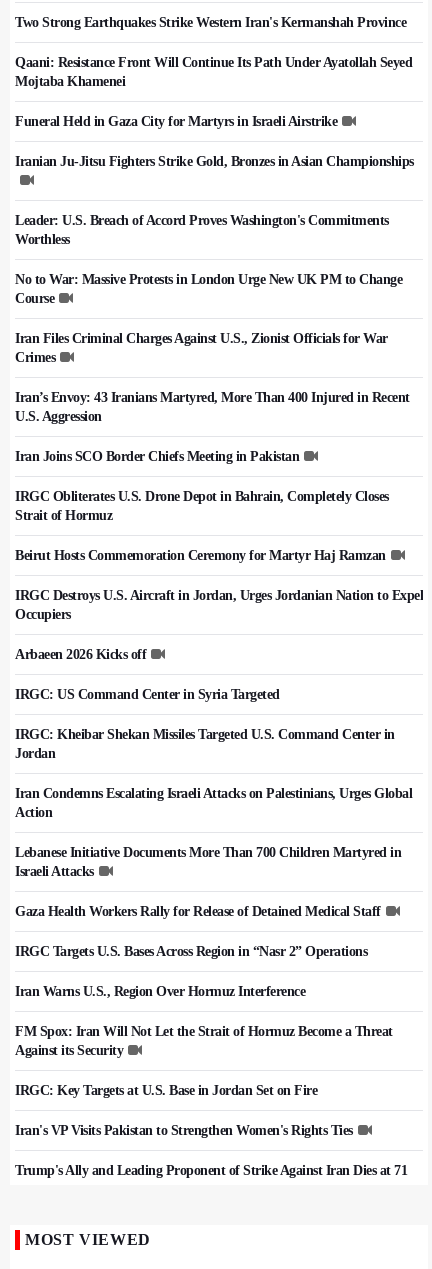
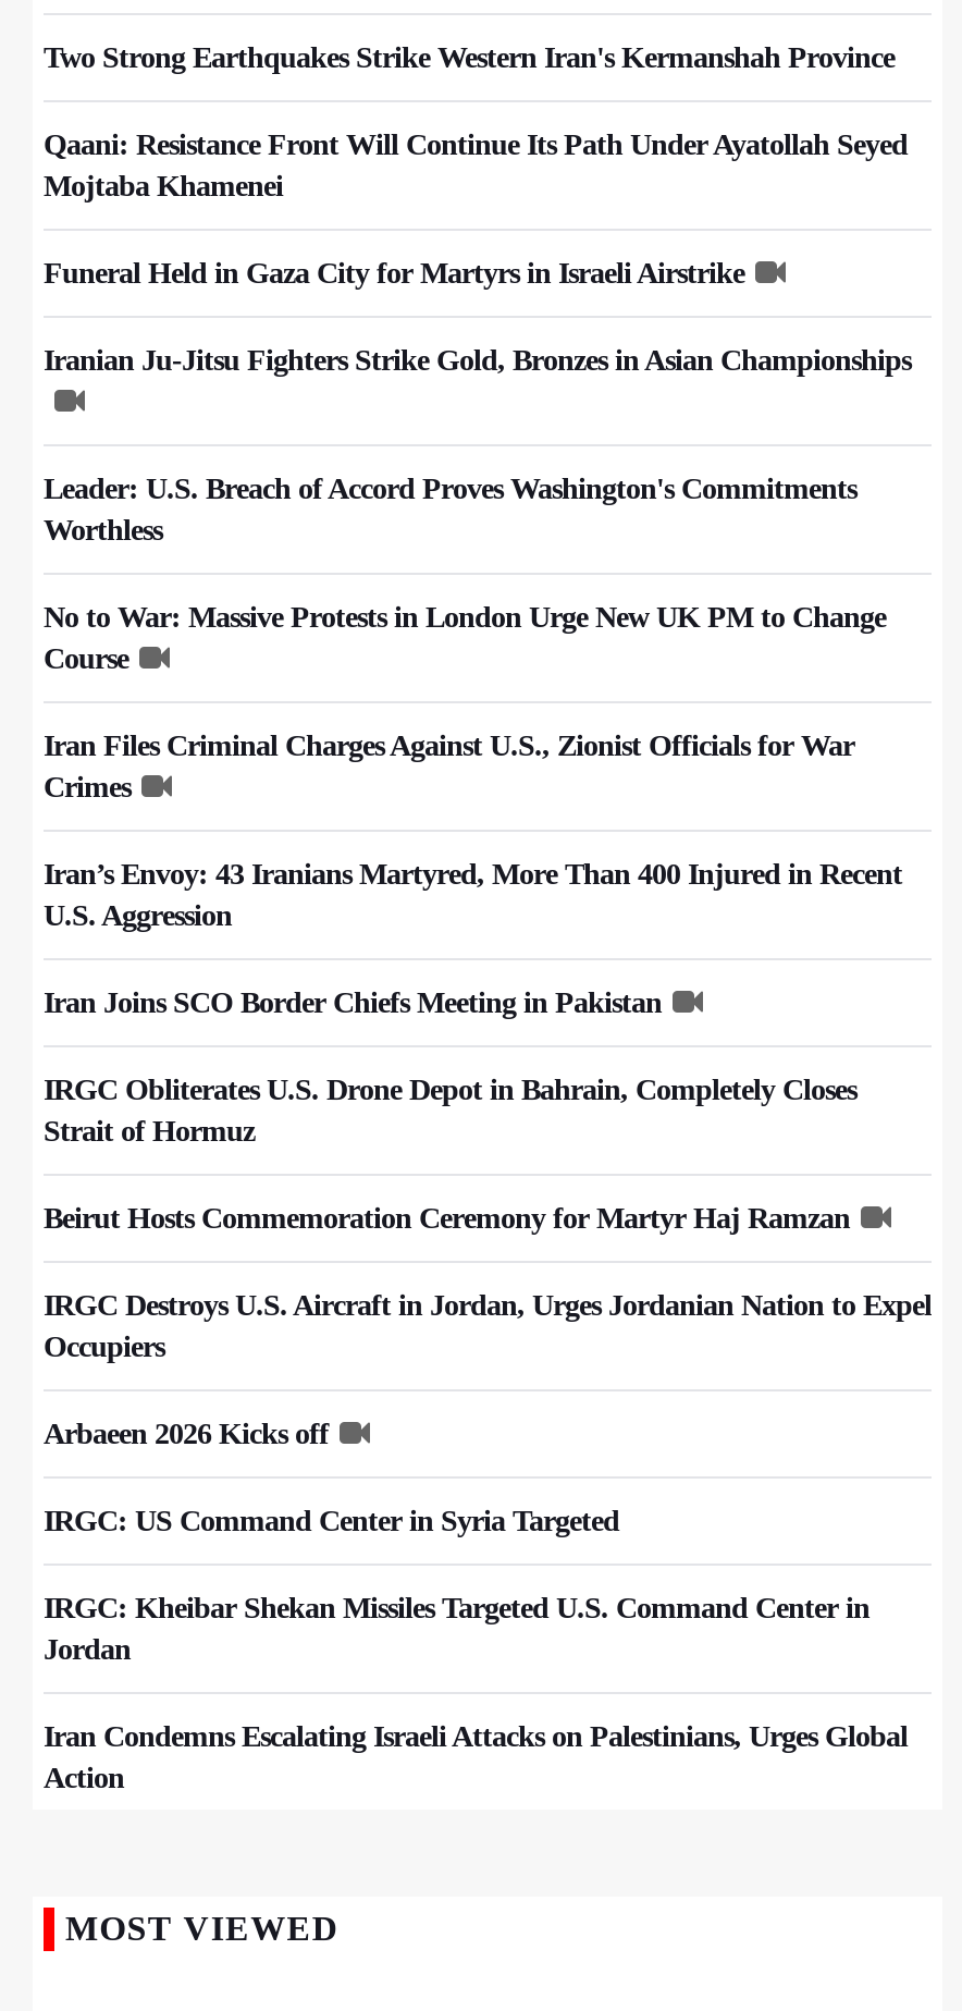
- Lebanese Initiative Documents More Than 700 Children Martyred in
- Israeli Attacks
- Gaza Health Workers Rally for Release of Detained Medical Staff
- IRGC Targets U.S. Bases Across Region in “Nasr 2” Operations
- Iran Warns U.S., Region Over Hormuz Interference
- FM Spox: Iran Will Not Let the Strait of Hormuz Become a Threat
- Against its Security
- IRGC: Key Targets at U.S. Base in Jordan Set on Fire
- Iran's VP Visits Pakistan to Strengthen Women's Rights Ties
- Trump's Ally and Leading Proponent of Strike Against Iran Dies at 71
